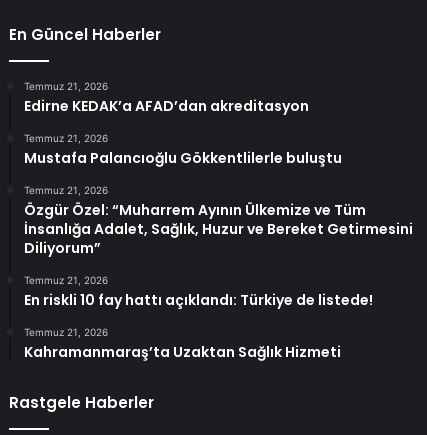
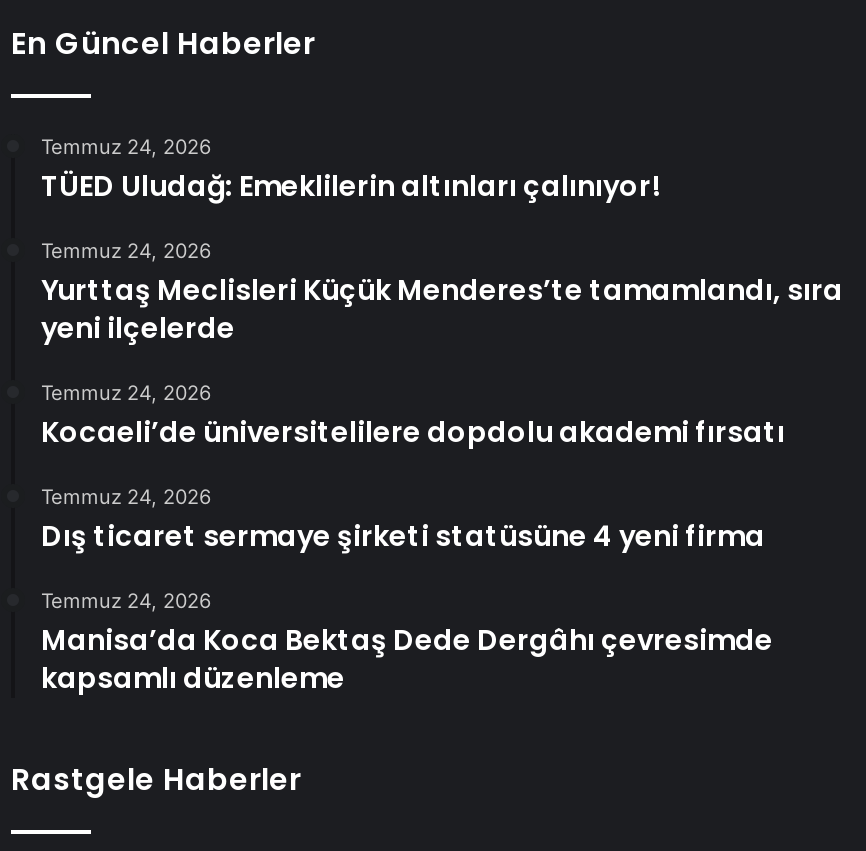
- Temmuz 21, 2026
- Edirne KEDAK’a AFAD’dan akreditasyon
+ Temmuz 24, 2026
+ TÜED Uludağ: Emeklilerin altınları çalınıyor!

- Temmuz 21, 2026
- Mustafa Palancıoğlu Gökkentlilerle buluştu
+ Temmuz 24, 2026
+ Yurttaş Meclisleri Küçük Menderes’te tamamlandı, sıra
+ yeni ilçelerde

- Temmuz 21, 2026
- Özgür Özel: “Muharrem Ayının Ülkemize ve Tüm
- İnsanlığa Adalet, Sağlık, Huzur ve Bereket Getirmesini
- Diliyorum”
+ Temmuz 24, 2026
+ Kocaeli’de üniversitelilere dopdolu akademi fırsatı

- Temmuz 21, 2026
- En riskli 10 fay hattı açıklandı: Türkiye de listede!
+ Temmuz 24, 2026
+ Dış ticaret sermaye şirketi statüsüne 4 yeni firma

- Temmuz 21, 2026
- Kahramanmaraş’ta Uzaktan Sağlık Hizmeti
+ Temmuz 24, 2026
+ Manisa’da Koca Bektaş Dede Dergâhı çevresimde
+ kapsamlı düzenleme
